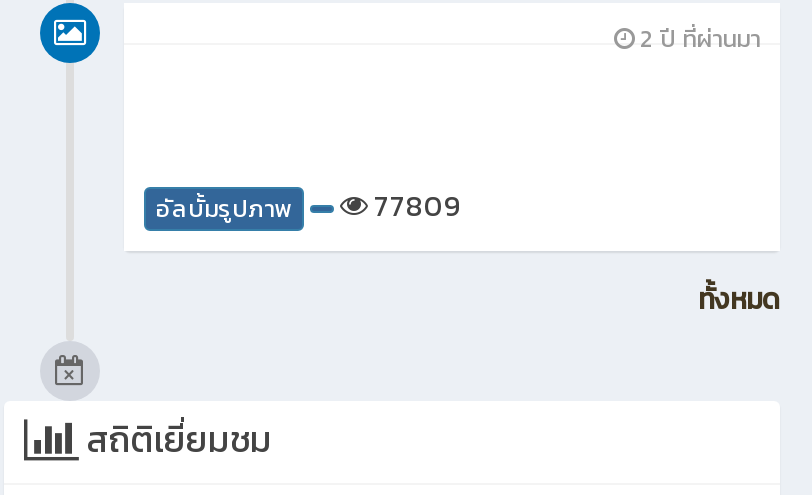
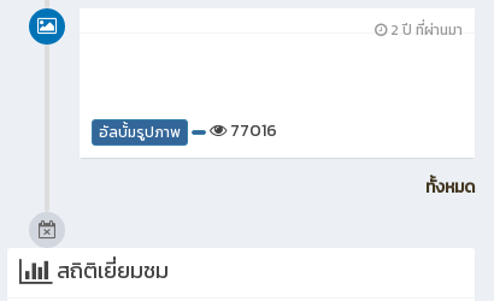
- 77809
+ 77016
